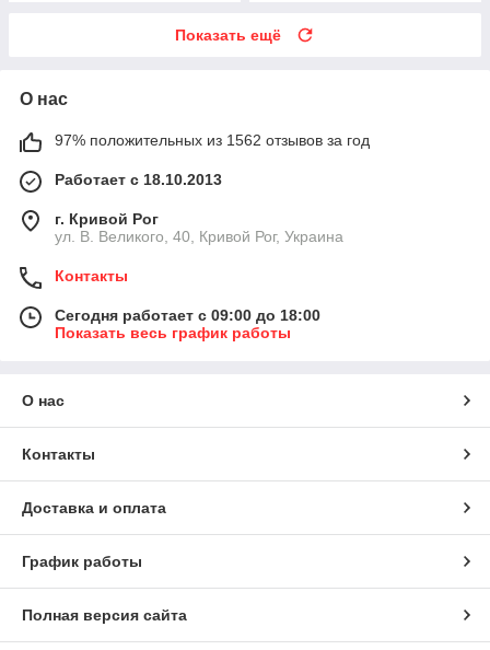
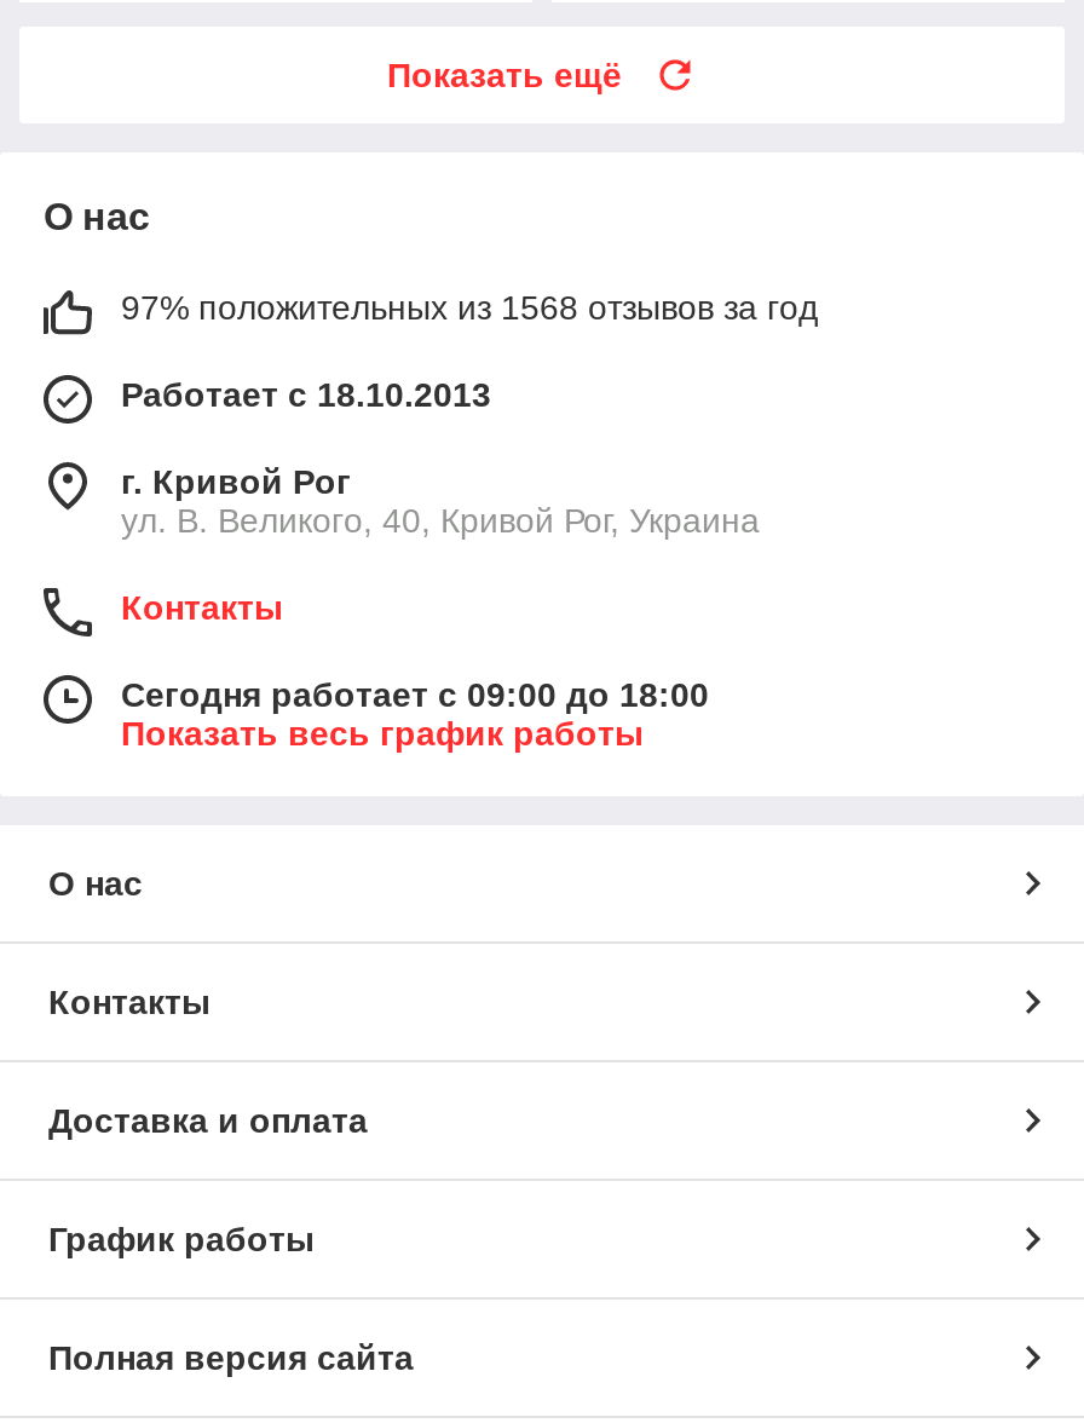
- 97% положительных из 1562 отзывов за год
+ 97% положительных из 1568 отзывов за год
